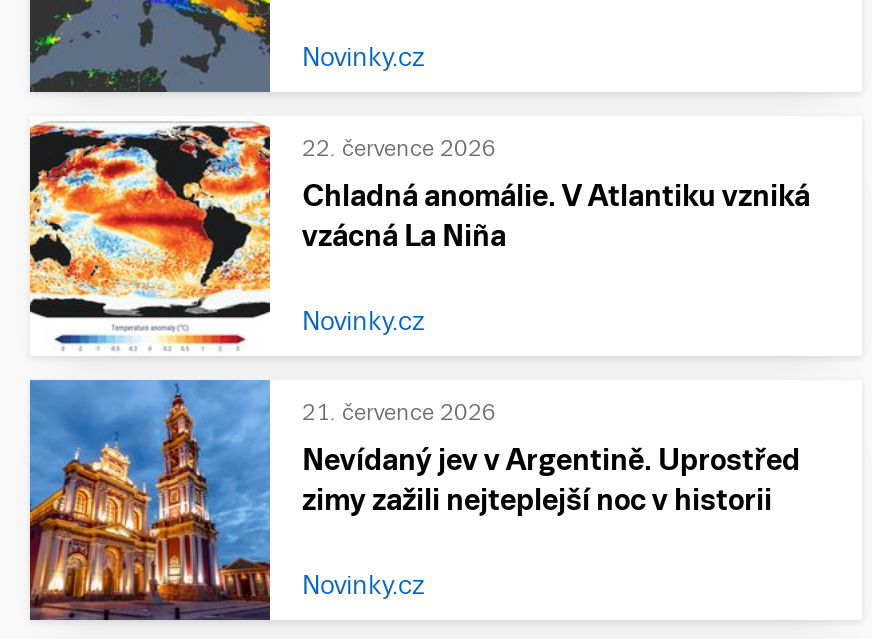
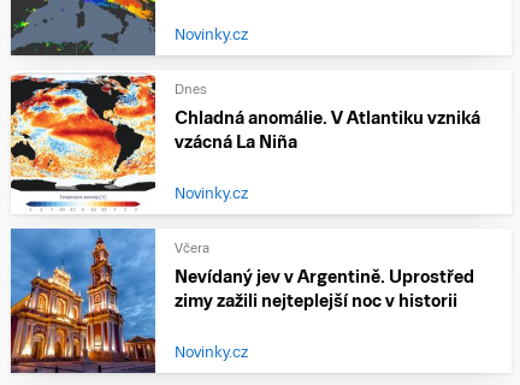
- 22. července 2026
+ Dnes

- 21. července 2026
+ Včera
